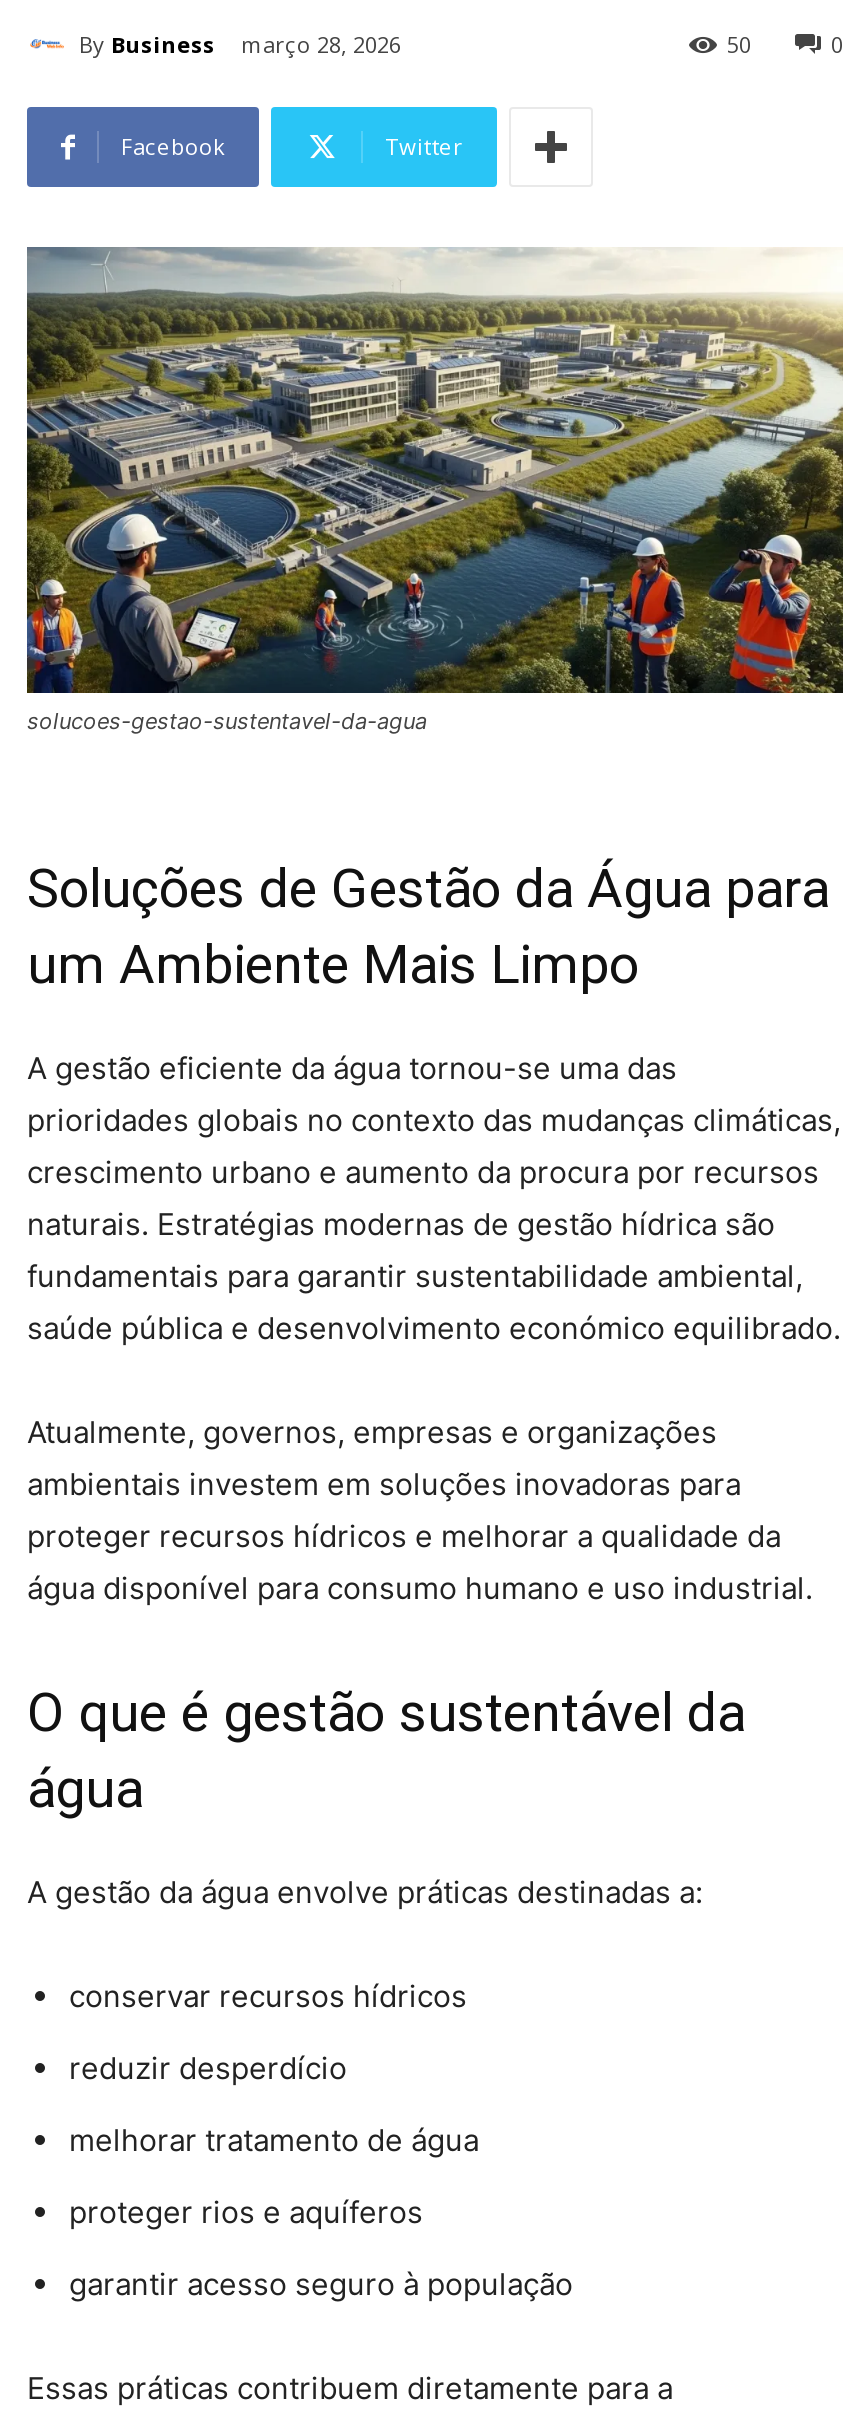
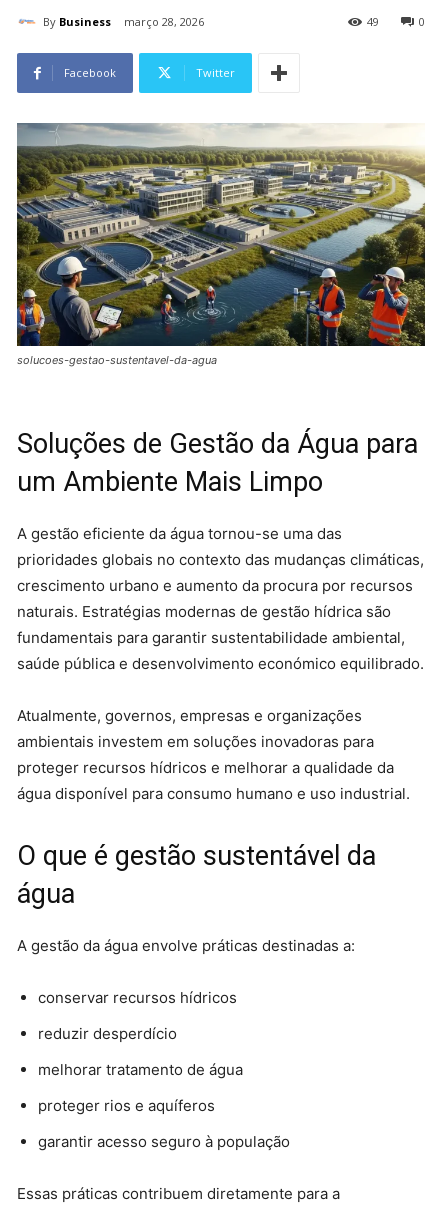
- 50
+ 49
